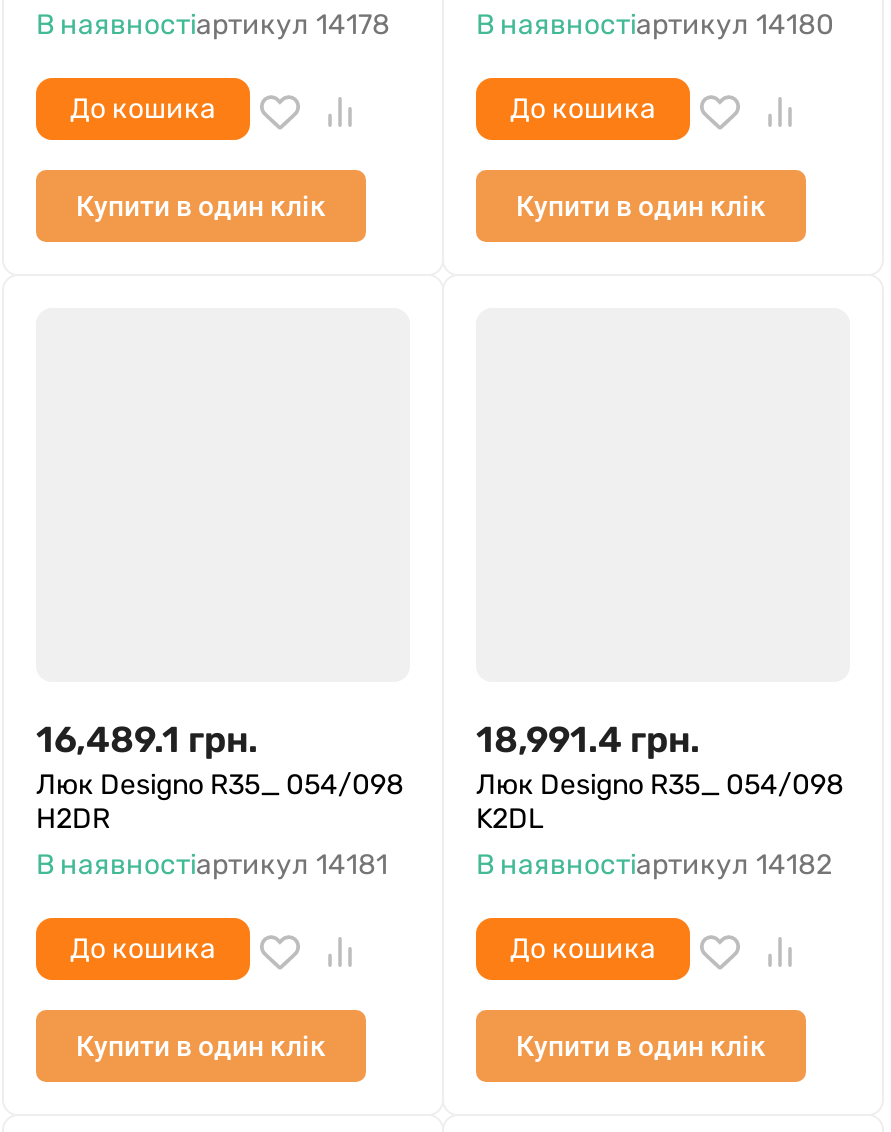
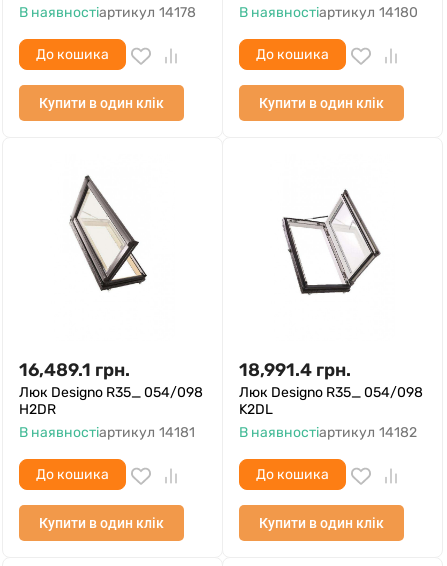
+ [image]

+ [image]
